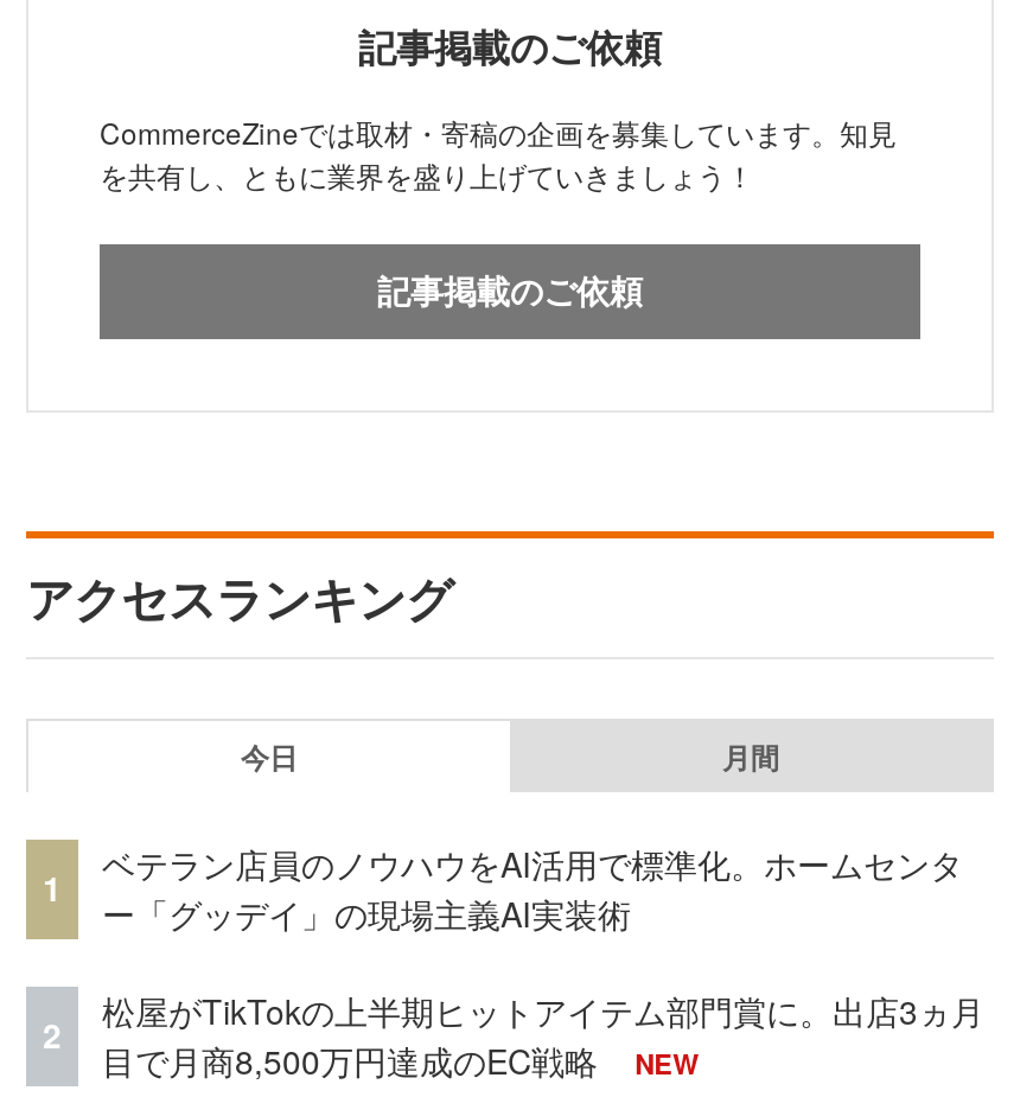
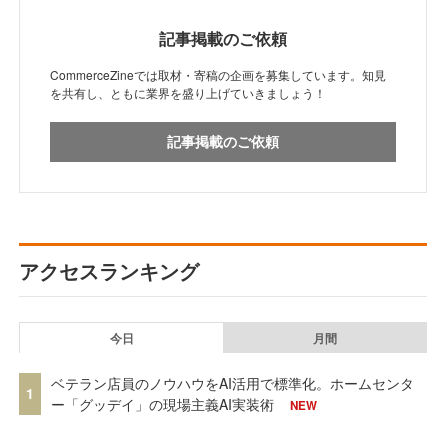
- 松屋がTikTokの上半期ヒットアイテム部門賞に。出店3ヵ月
- 目で月商8,500万円達成のEC戦略

- 2
